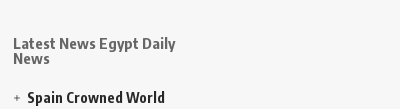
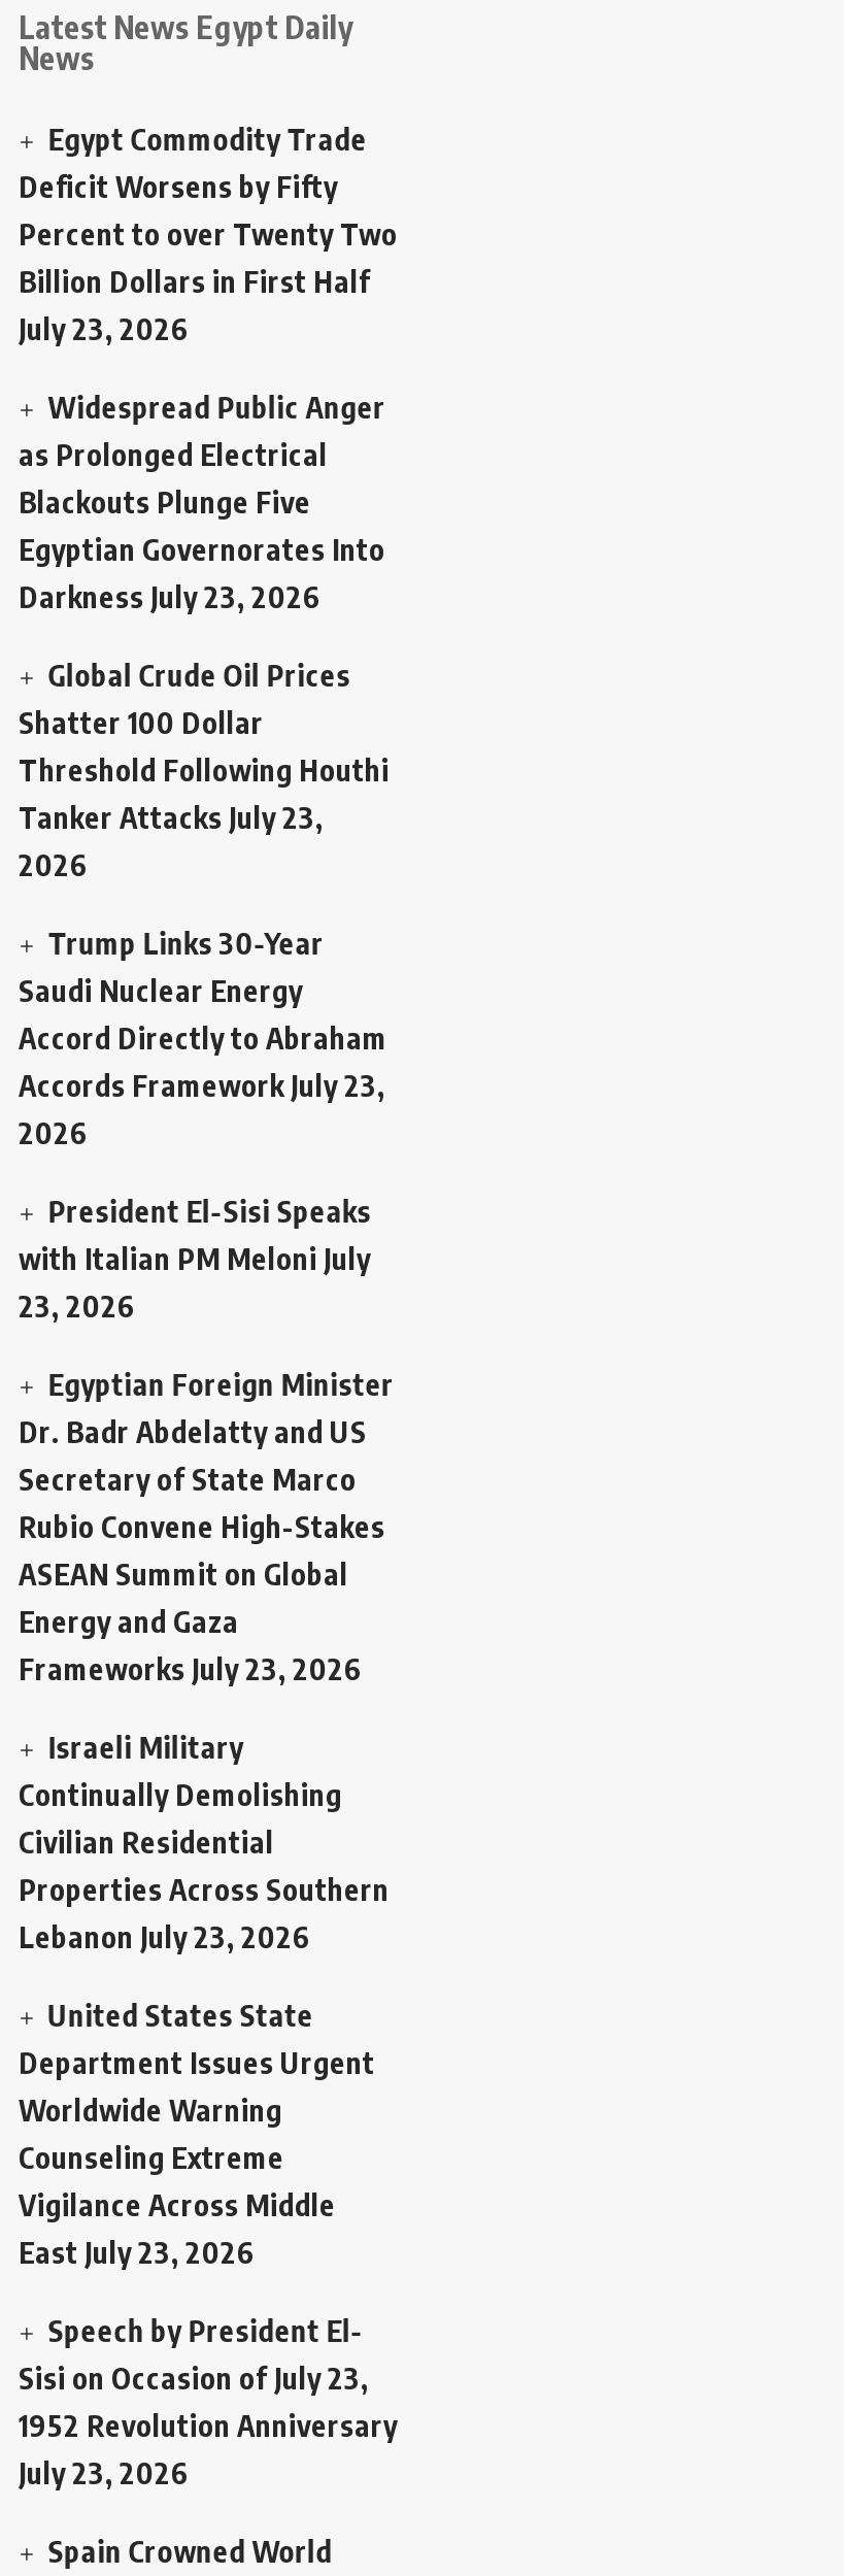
+ Egypt Commodity Trade
+ Deficit Worsens by Fifty
+ Percent to over Twenty Two
+ Billion Dollars in First Half
+ July 23, 2026
+ Widespread Public Anger
+ as Prolonged Electrical
+ Blackouts Plunge Five
+ Egyptian Governorates Into
+ Darkness July 23, 2026
+ Global Crude Oil Prices
+ Shatter 100 Dollar
+ Threshold Following Houthi
+ Tanker Attacks July 23,
+ 2026
+ Trump Links 30-Year
+ Saudi Nuclear Energy
+ Accord Directly to Abraham
+ Accords Framework July 23,
+ 2026
+ President El-Sisi Speaks
+ with Italian PM Meloni July
+ 23, 2026
+ Egyptian Foreign Minister
+ Dr. Badr Abdelatty and US
+ Secretary of State Marco
+ Rubio Convene High-Stakes
+ ASEAN Summit on Global
+ Energy and Gaza
+ Frameworks July 23, 2026
+ Israeli Military
+ Continually Demolishing
+ Civilian Residential
+ Properties Across Southern
+ Lebanon July 23, 2026
+ United States State
+ Department Issues Urgent
+ Worldwide Warning
+ Counseling Extreme
+ Vigilance Across Middle
+ East July 23, 2026
+ Speech by President El-
+ Sisi on Occasion of July 23,
+ 1952 Revolution Anniversary
+ July 23, 2026
